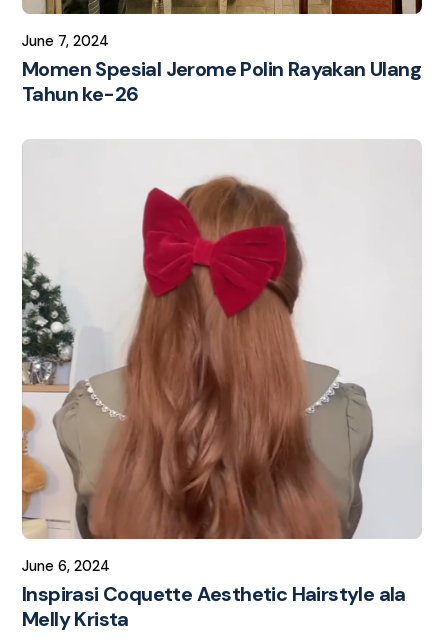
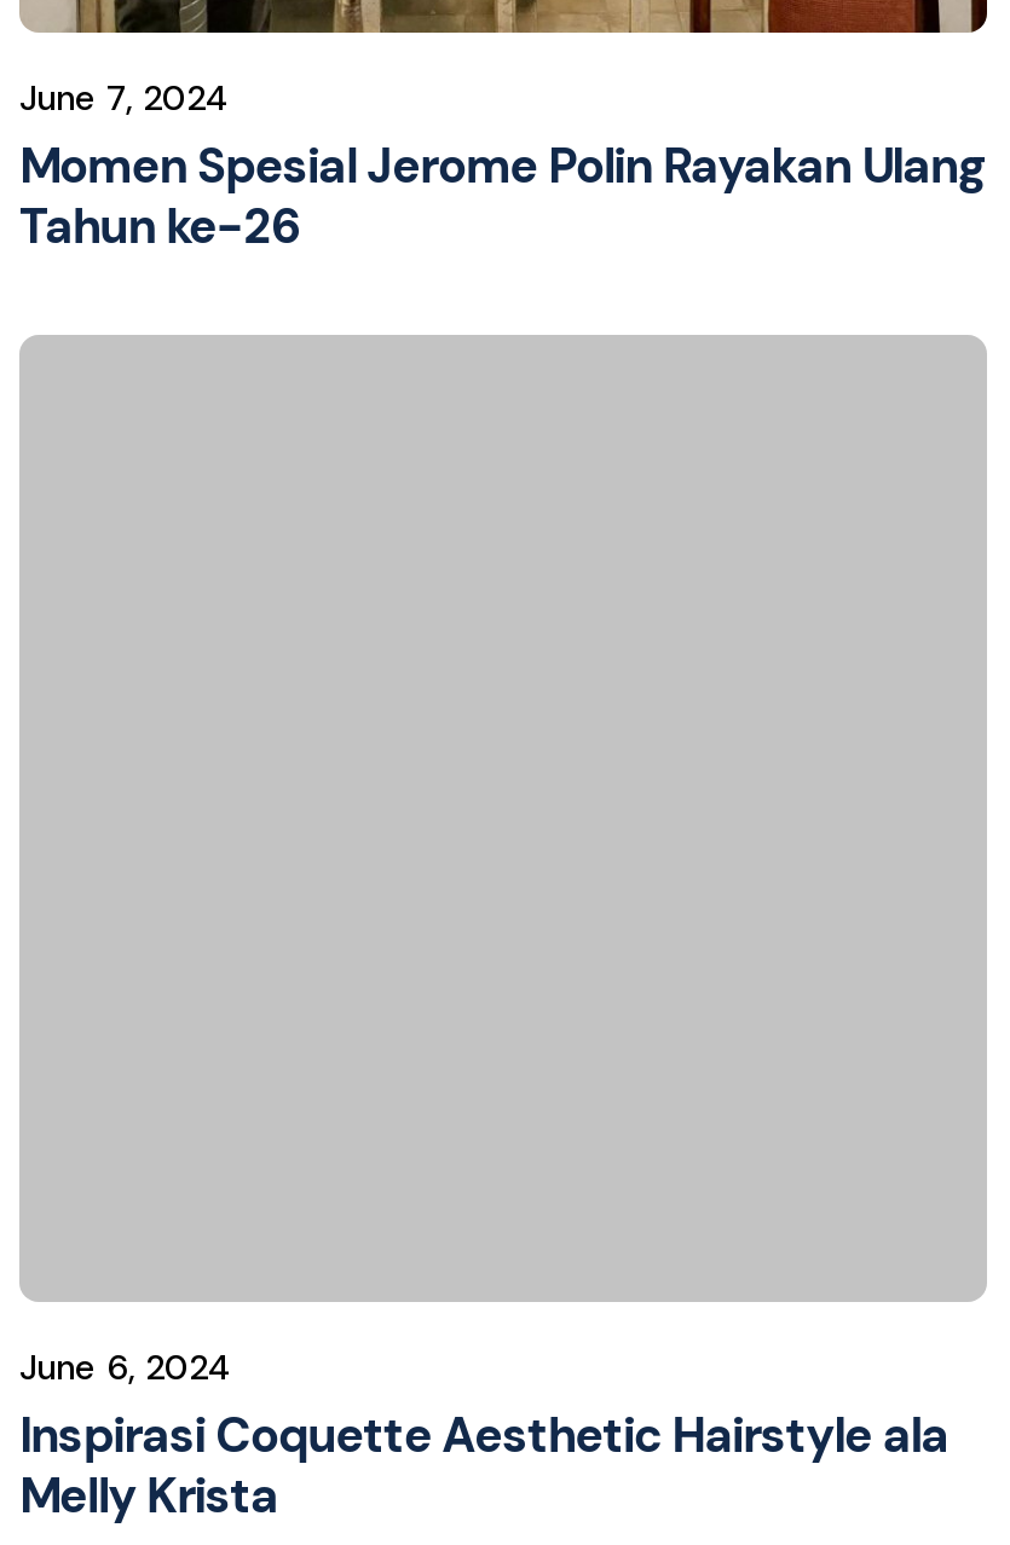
- [image]
